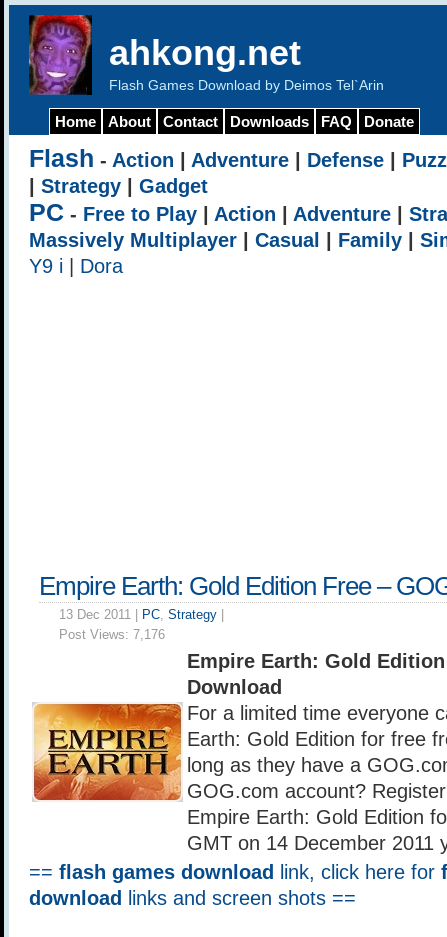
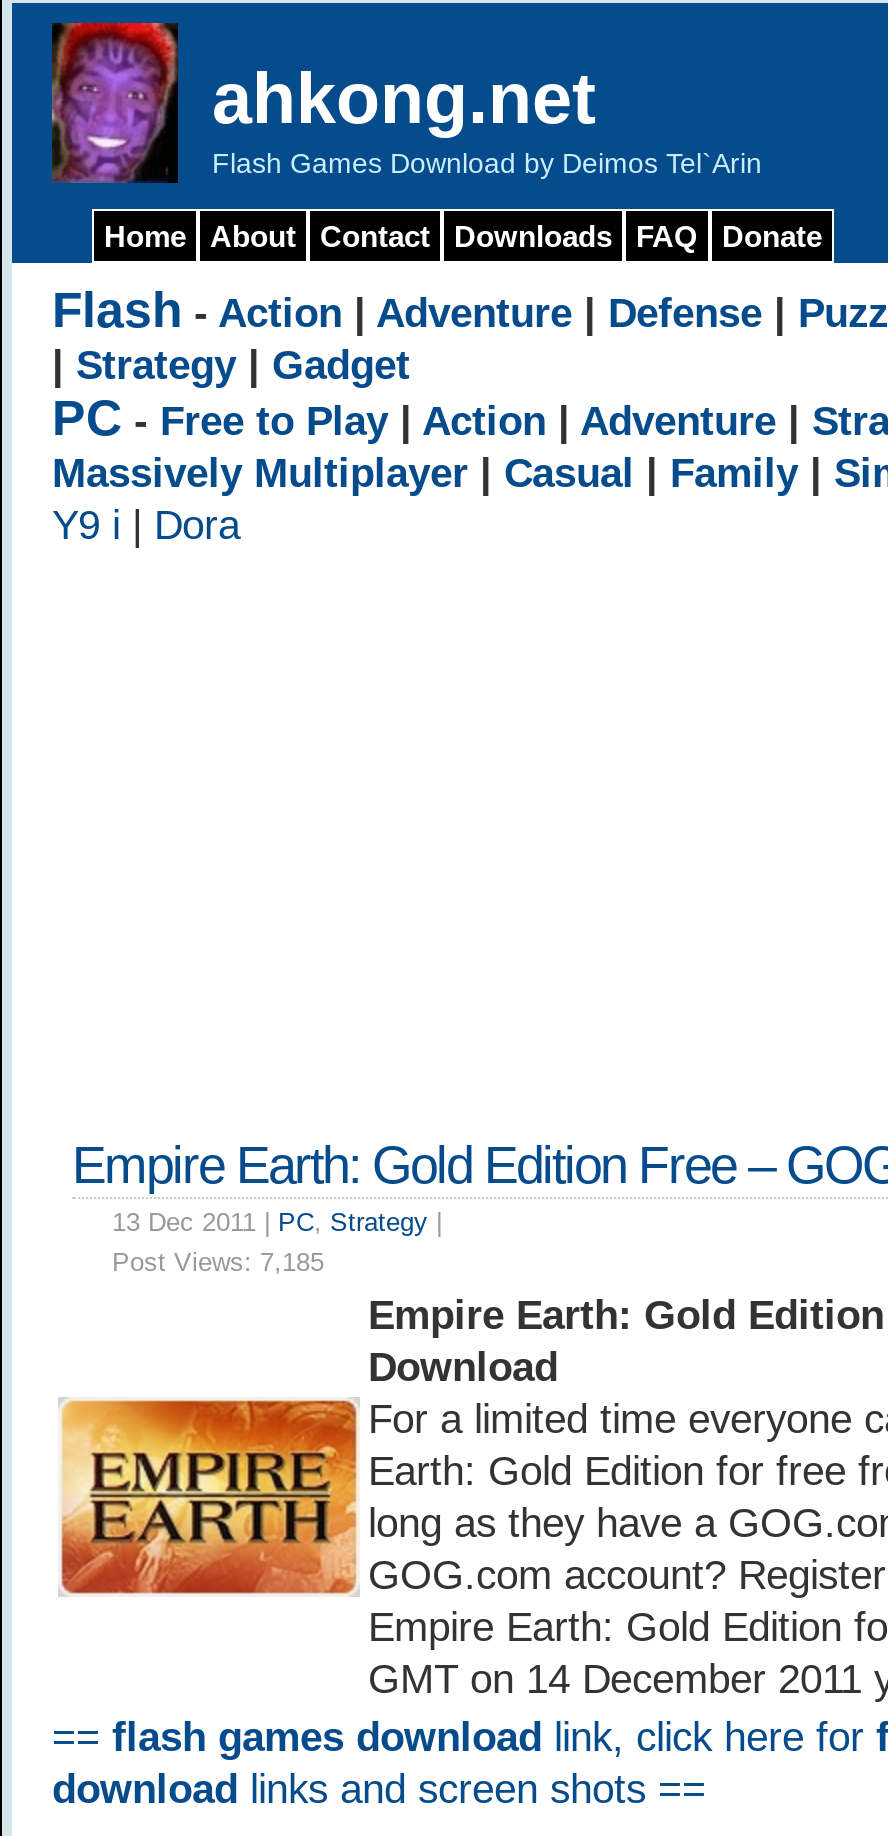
- Post Views: 7,176
+ Post Views: 7,185
